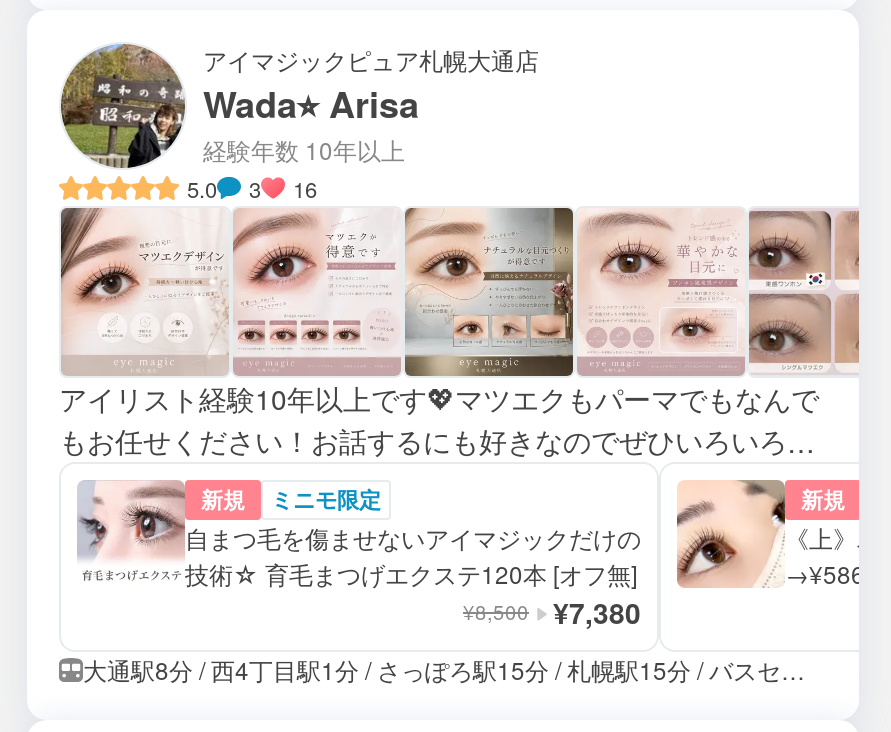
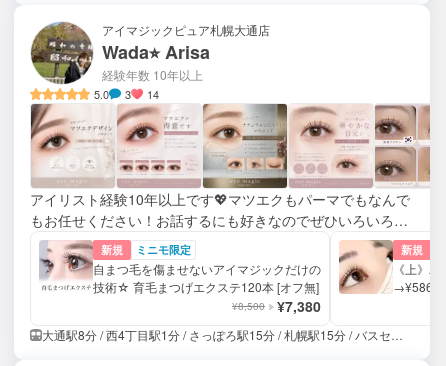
- 5.0 3 16
+ 5.0 3 14
